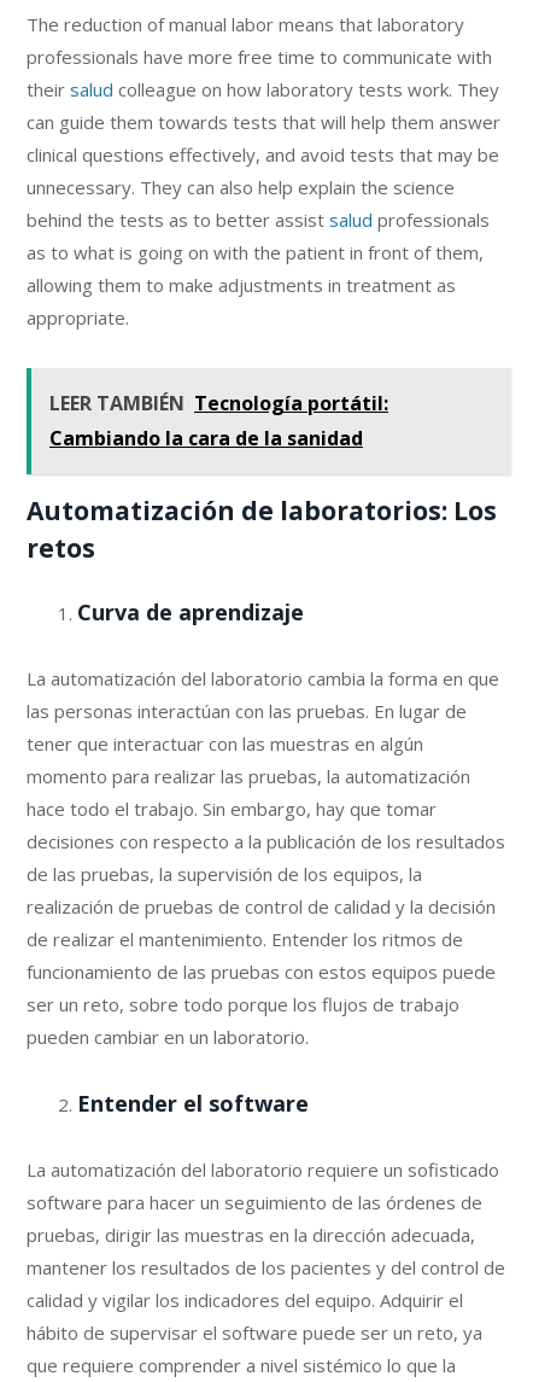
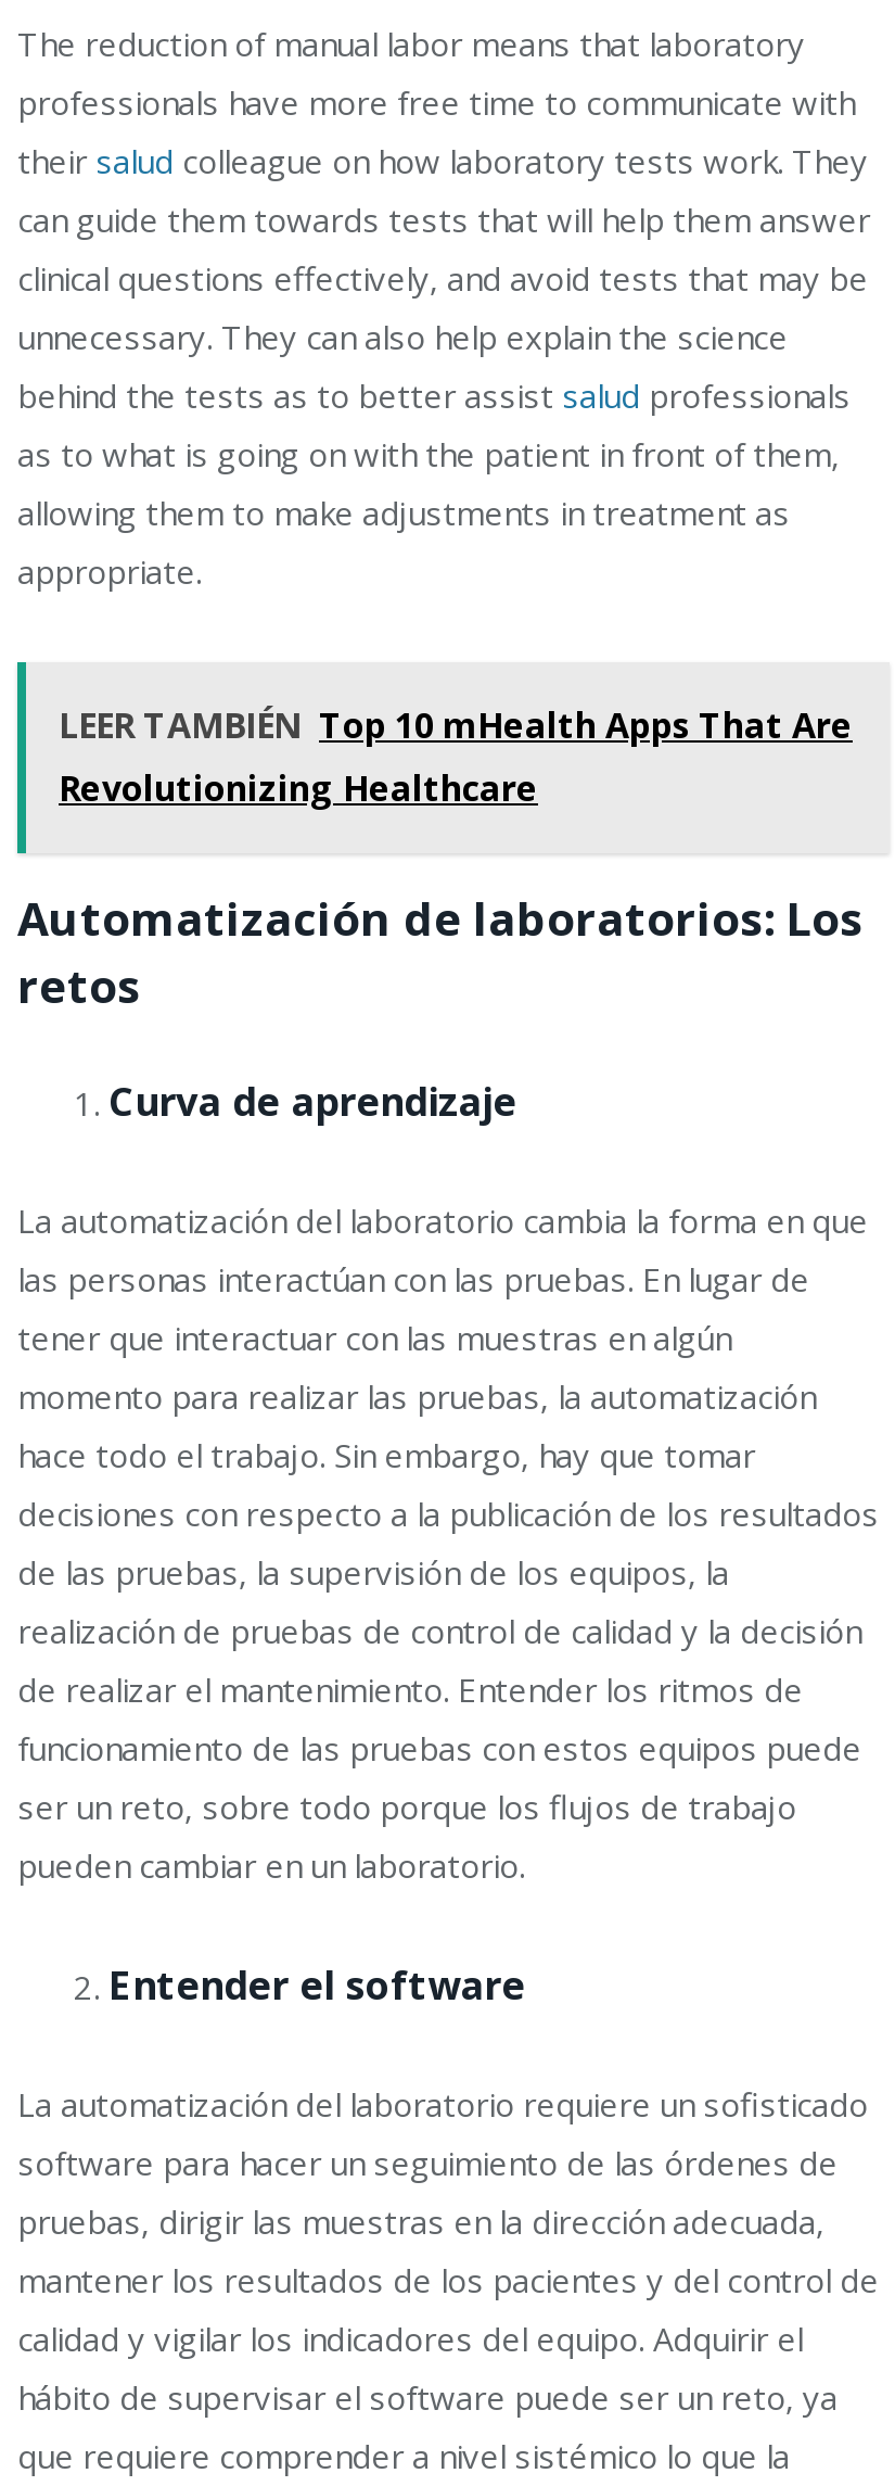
- LEER TAMBIÉN Tecnología portátil:
- Cambiando la cara de la sanidad
+ LEER TAMBIÉN Top 10 mHealth Apps That Are
+ Revolutionizing Healthcare
